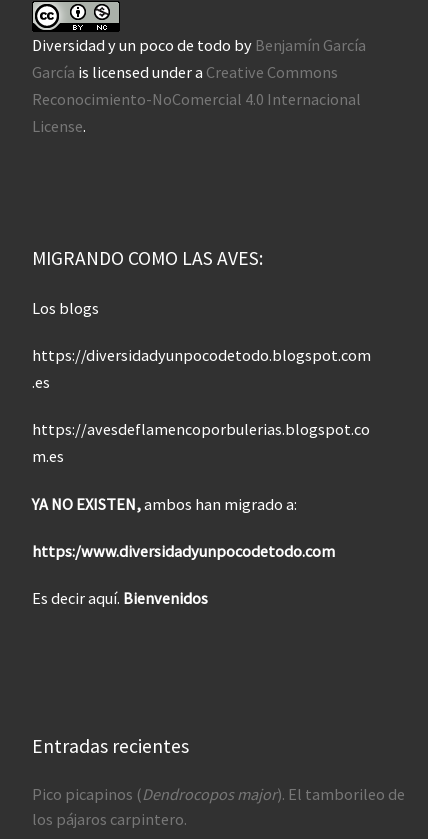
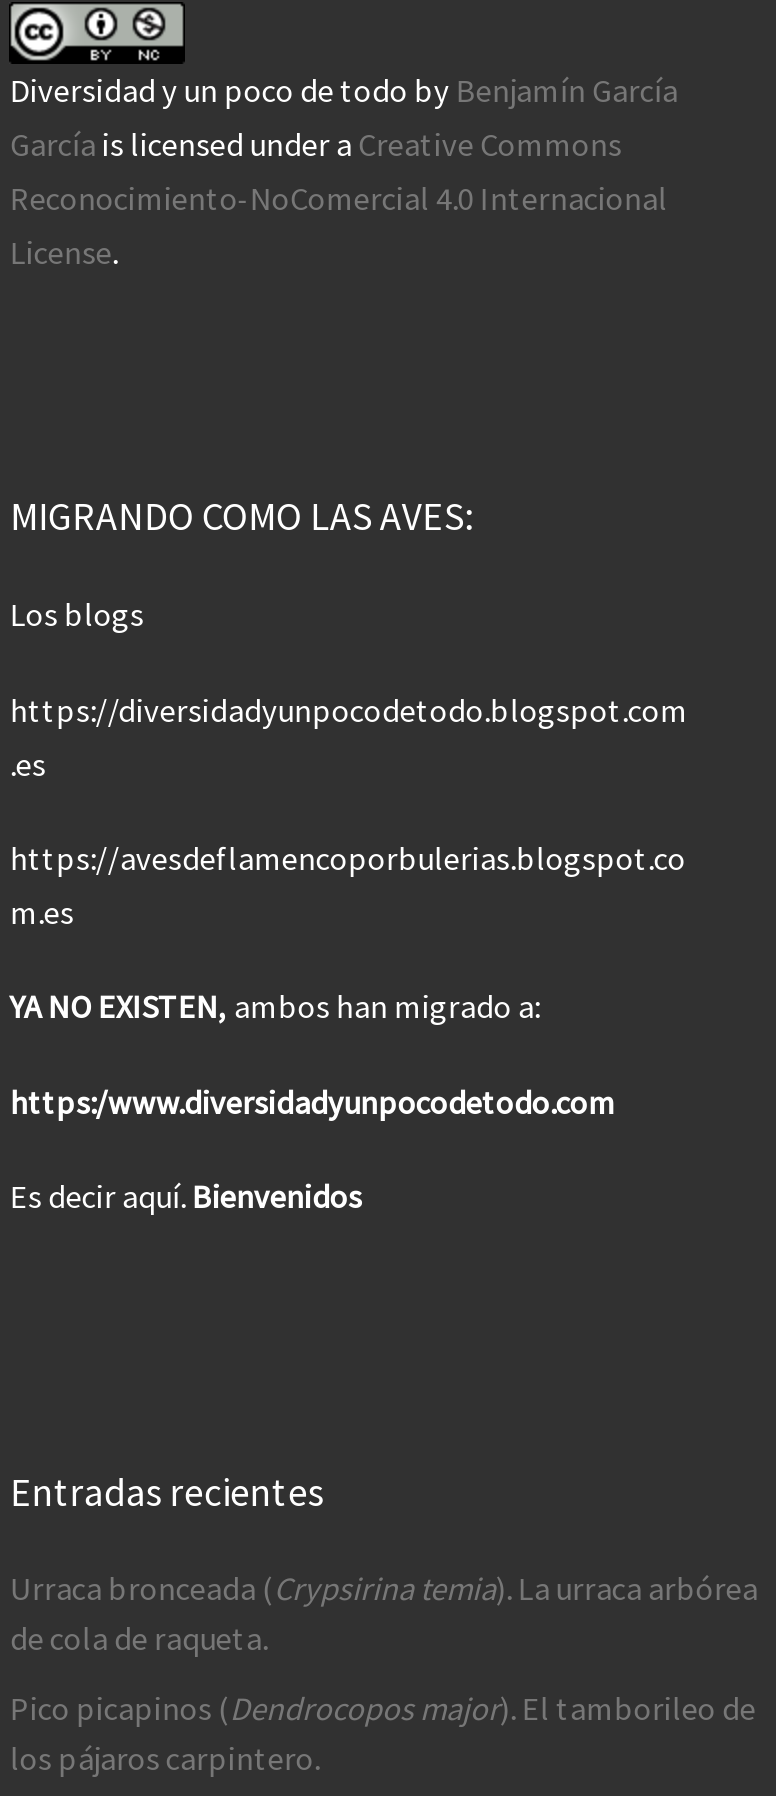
+ Urraca bronceada (Crypsirina temia). La urraca arbórea
+ de cola de raqueta.
